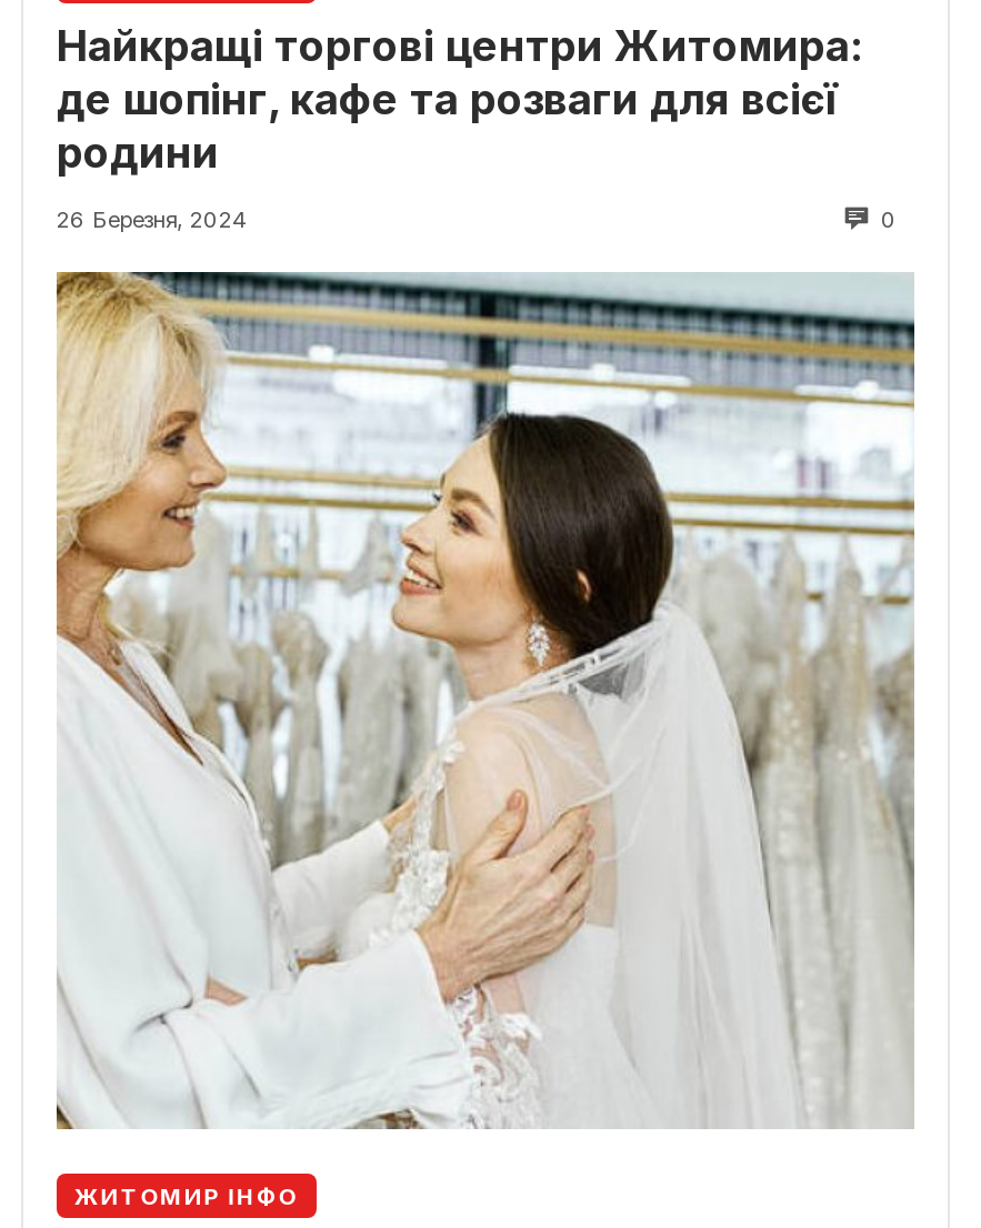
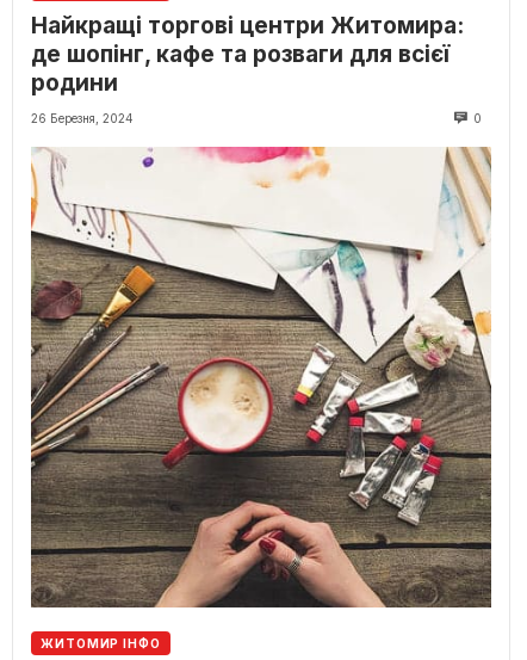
- [image]
+ [image]
